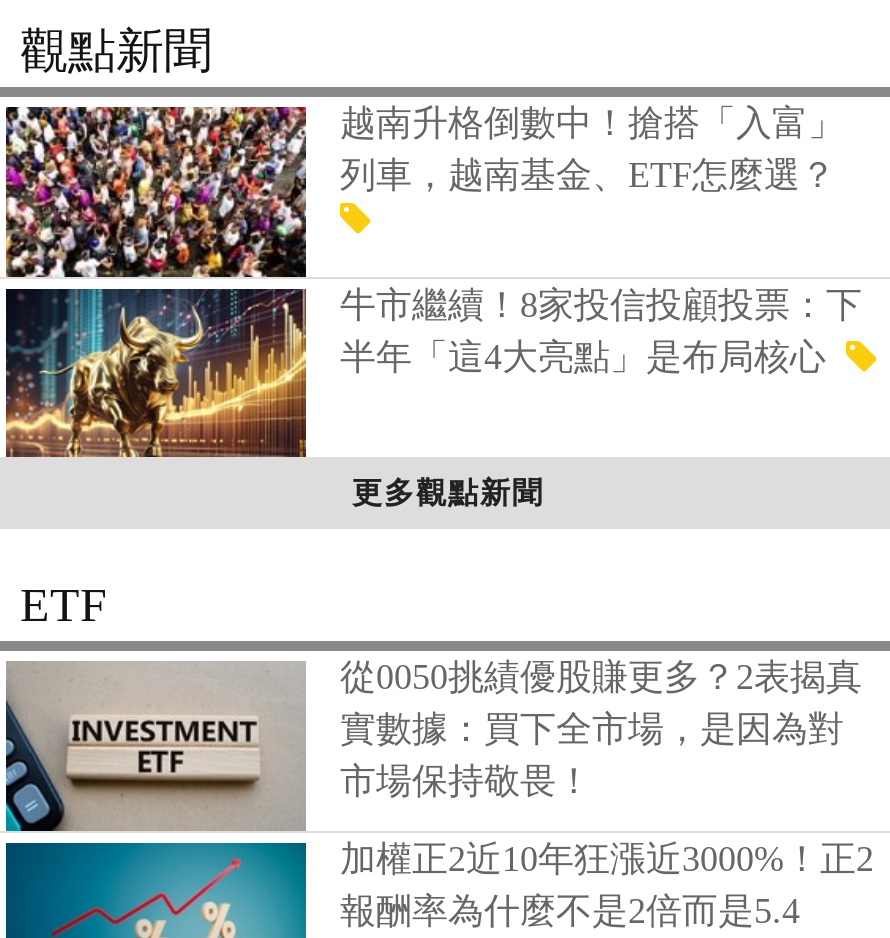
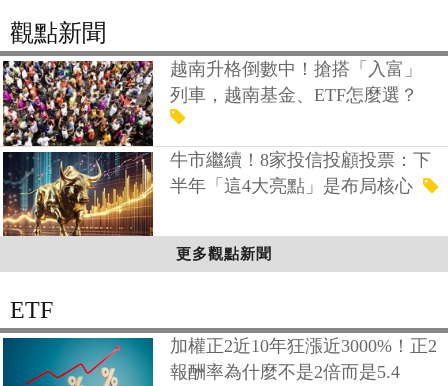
- [image]
- 從0050挑績優股賺更多？2表揭真
- 實數據：買下全市場，是因為對
- 市場保持敬畏！
